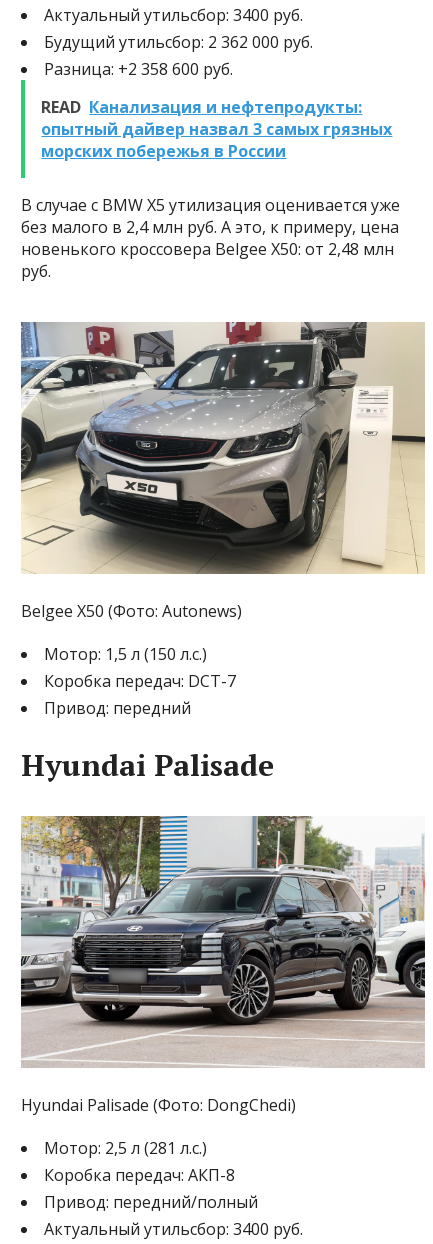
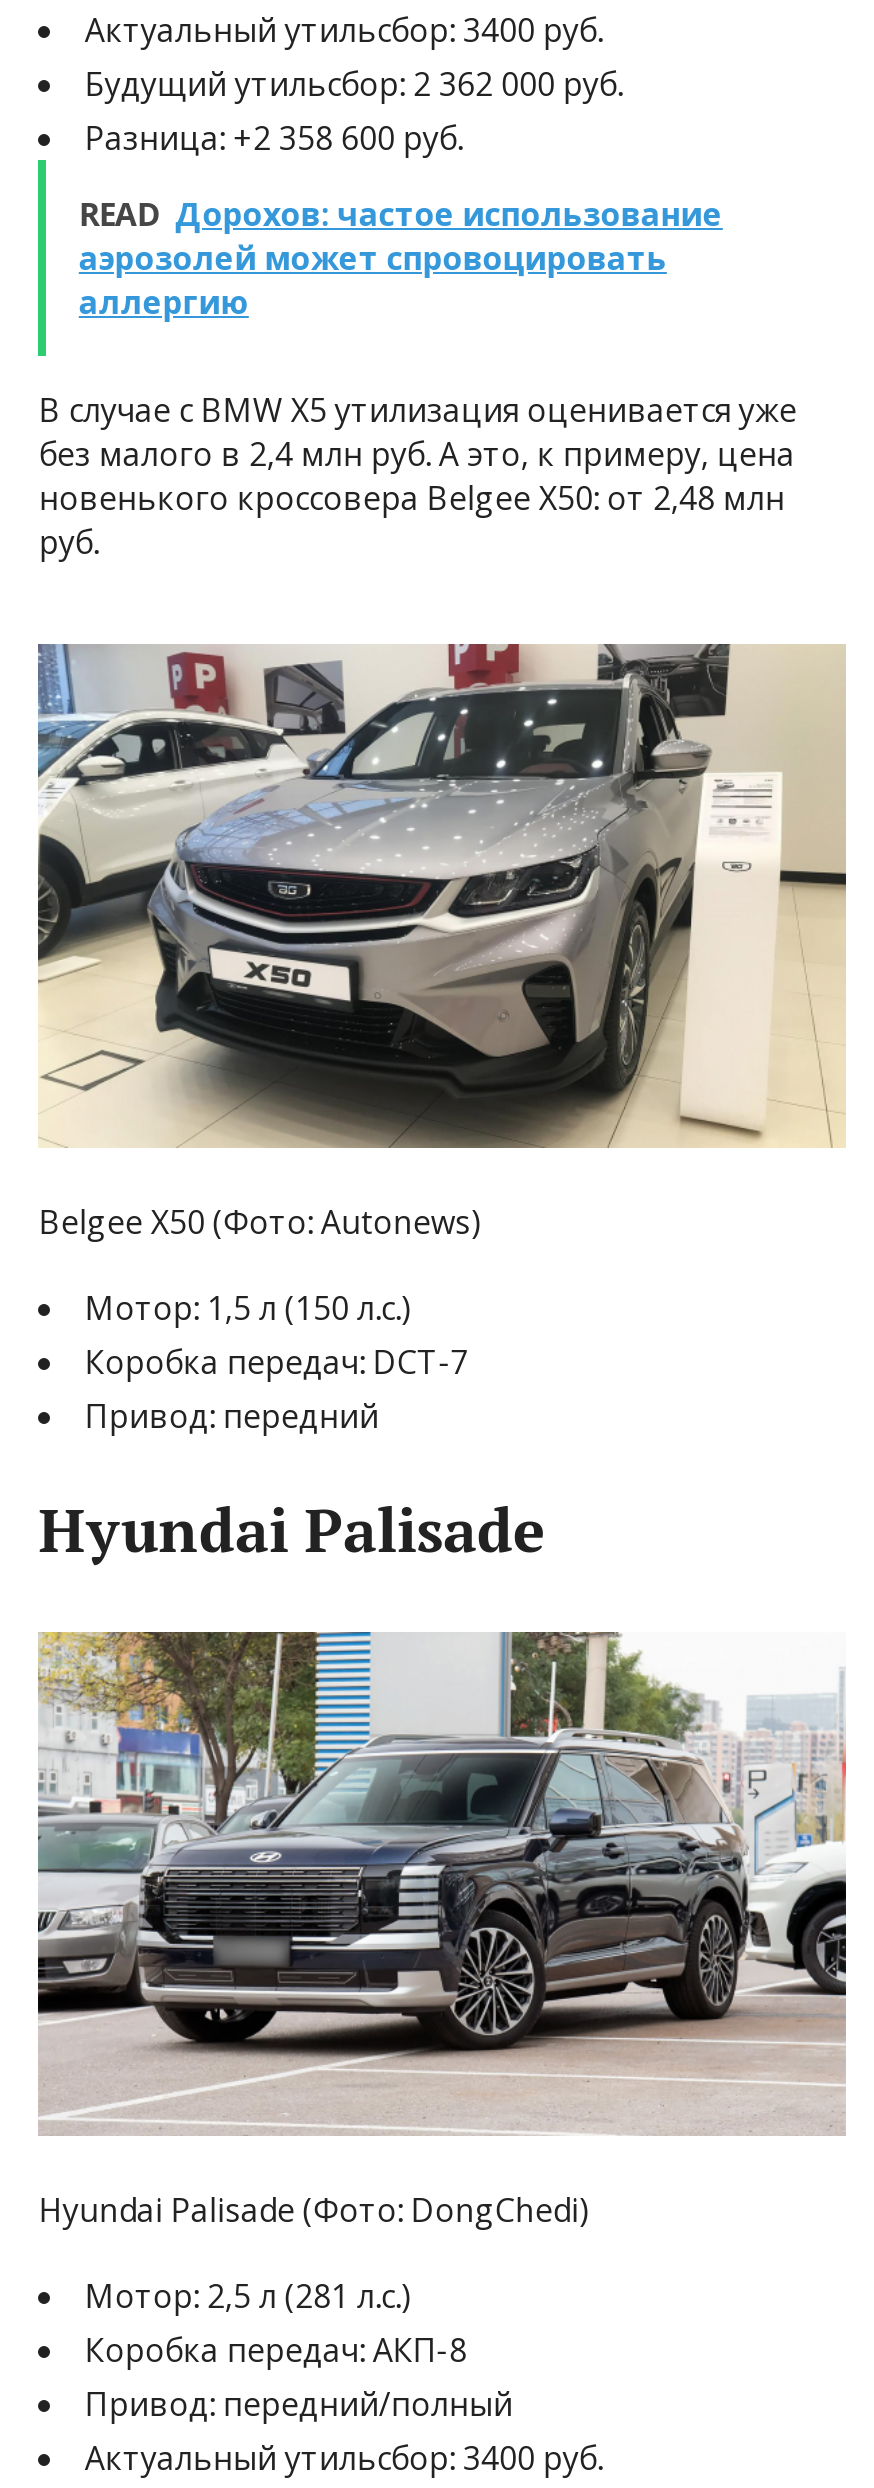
- READ Канализация и нефтепродукты:
- опытный дайвер назвал 3 самых грязных
- морских побережья в России
+ READ Дорохов: частое использование
+ аэрозолей может спровоцировать
+ аллергию
